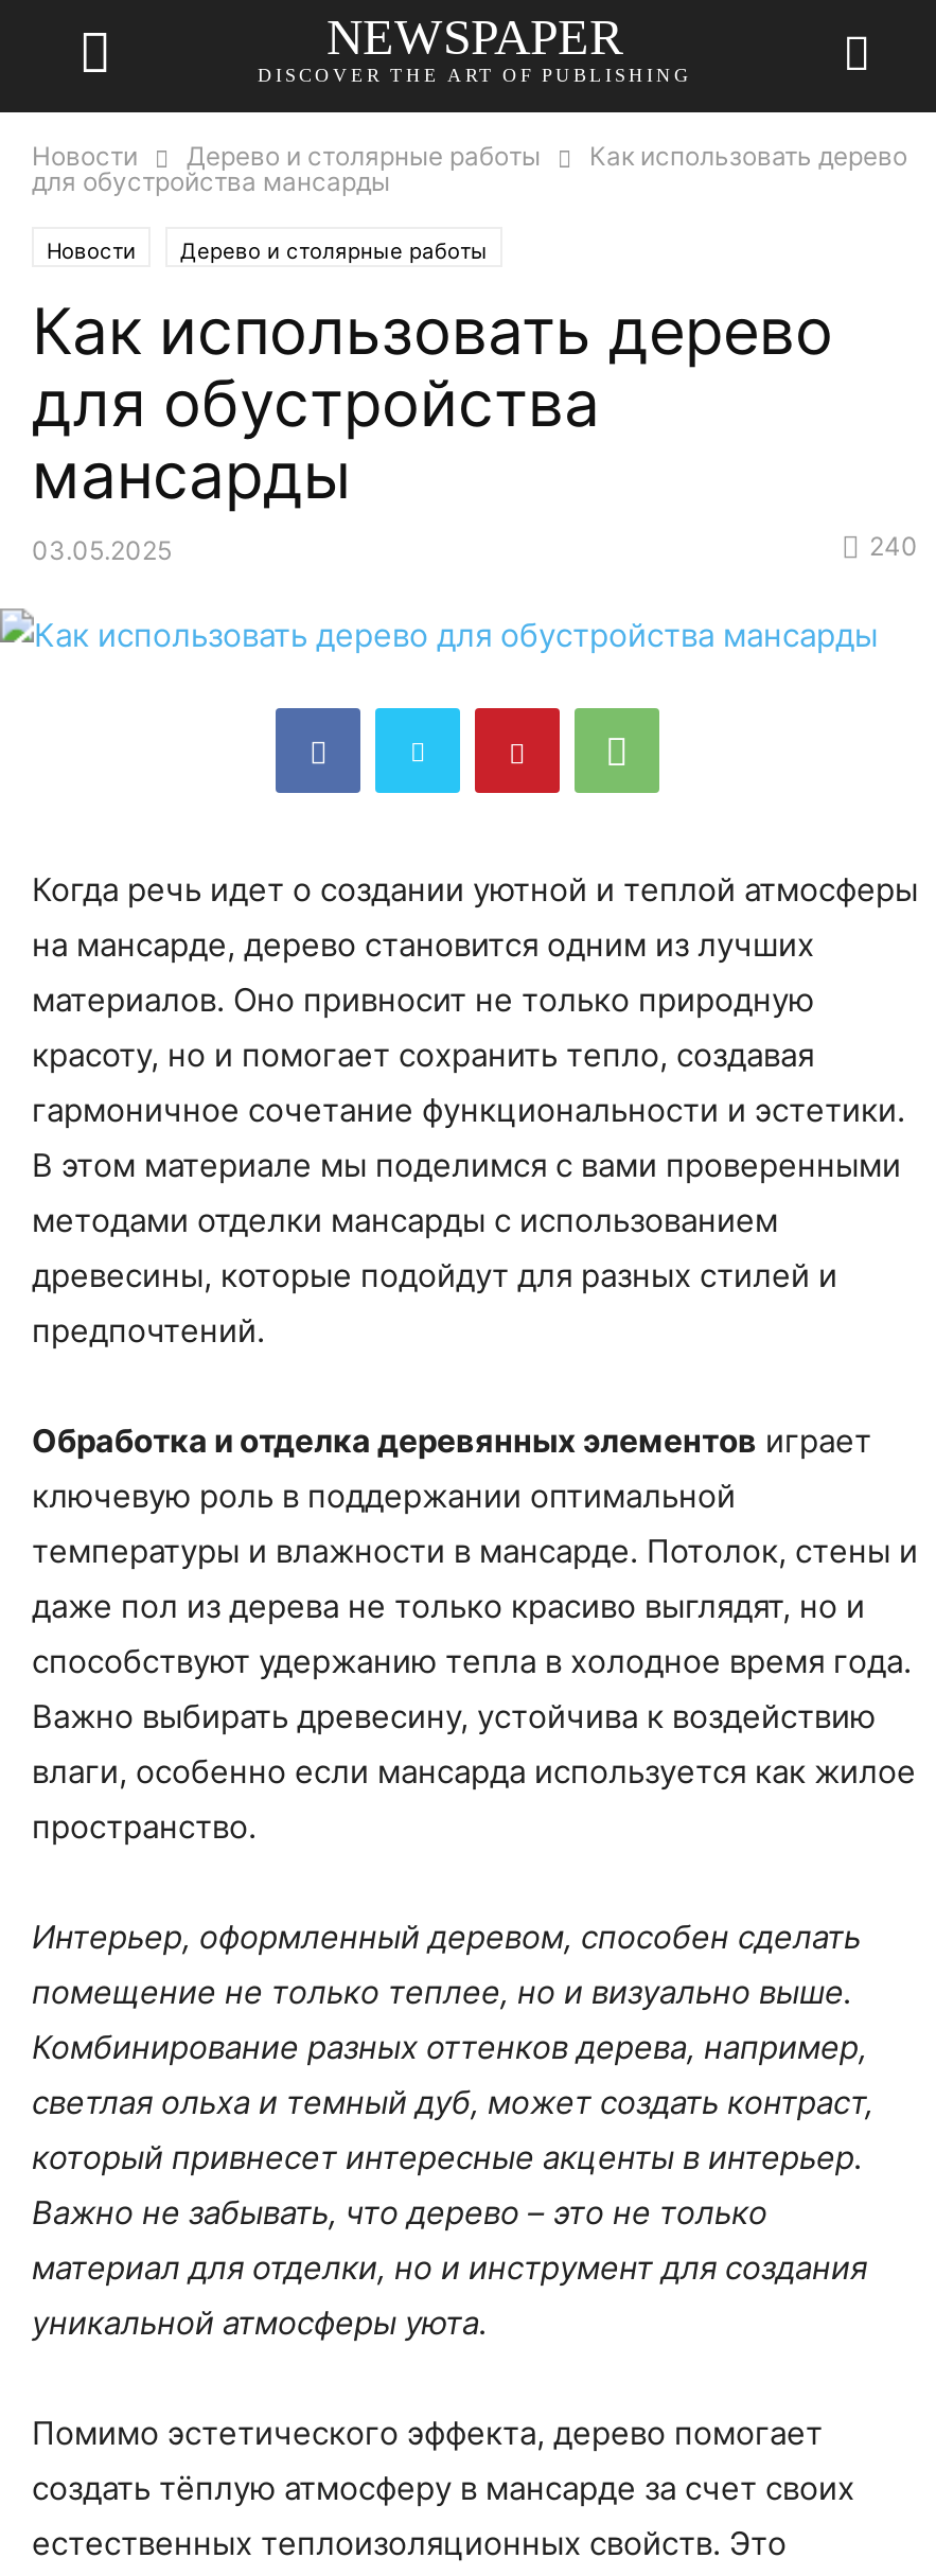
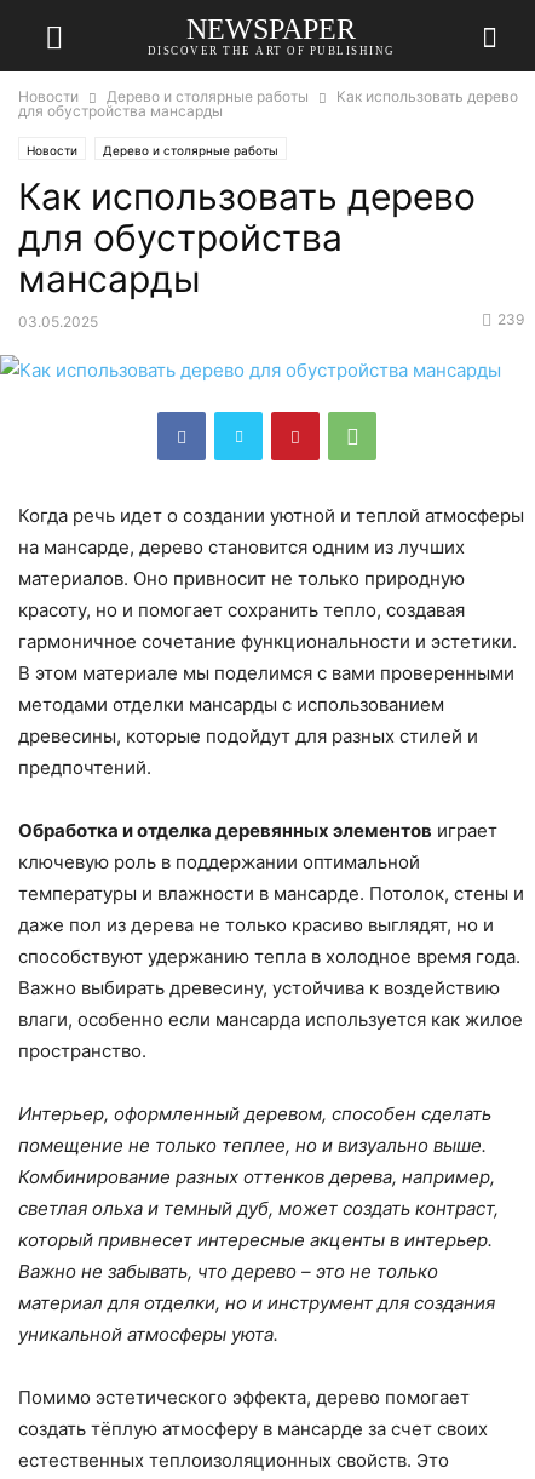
- 240
+ 239
